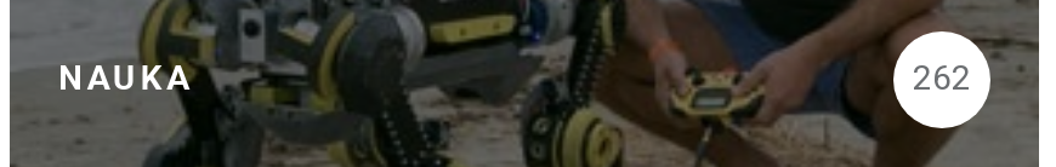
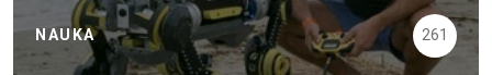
- 262
+ 261
